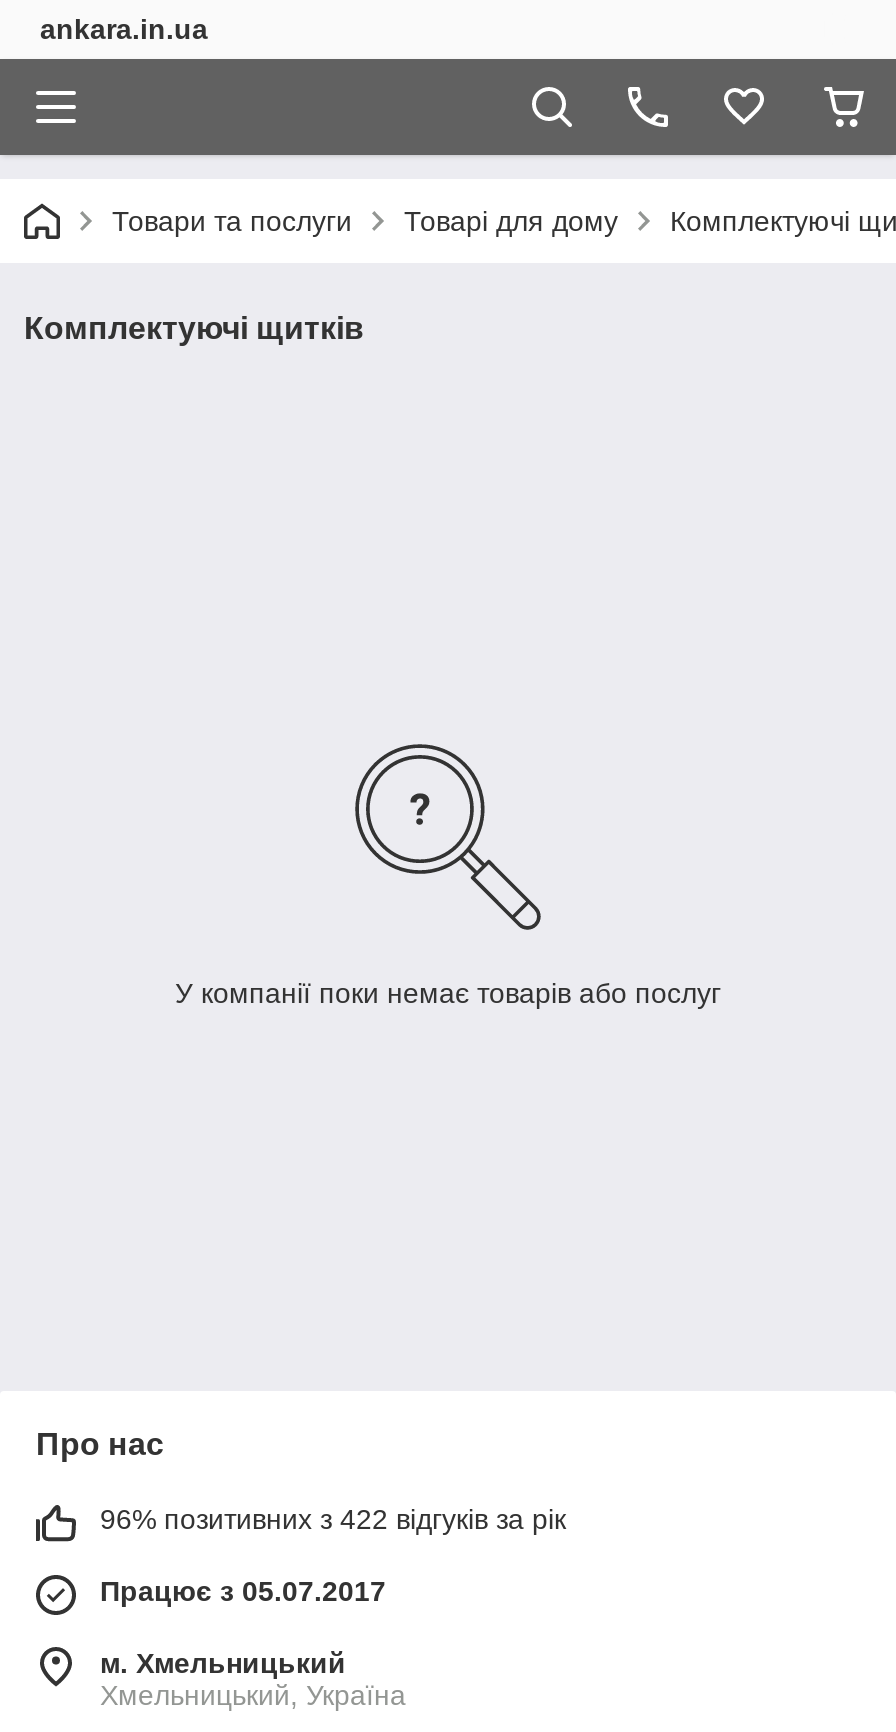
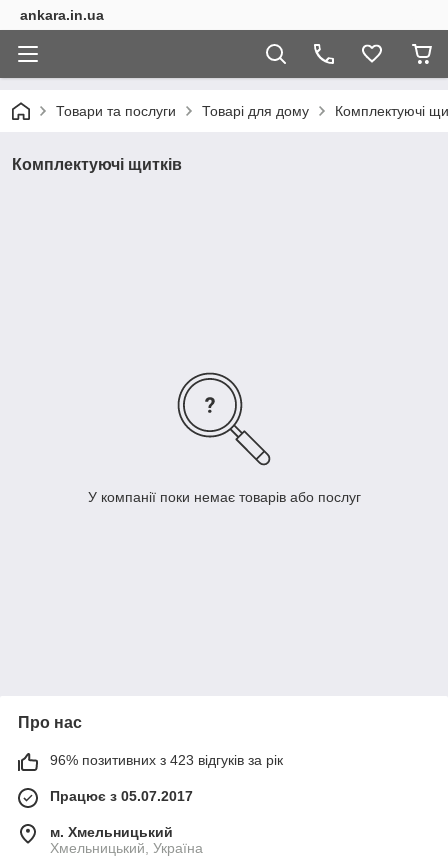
- 96% позитивних з 422 відгуків за рік
+ 96% позитивних з 423 відгуків за рік
